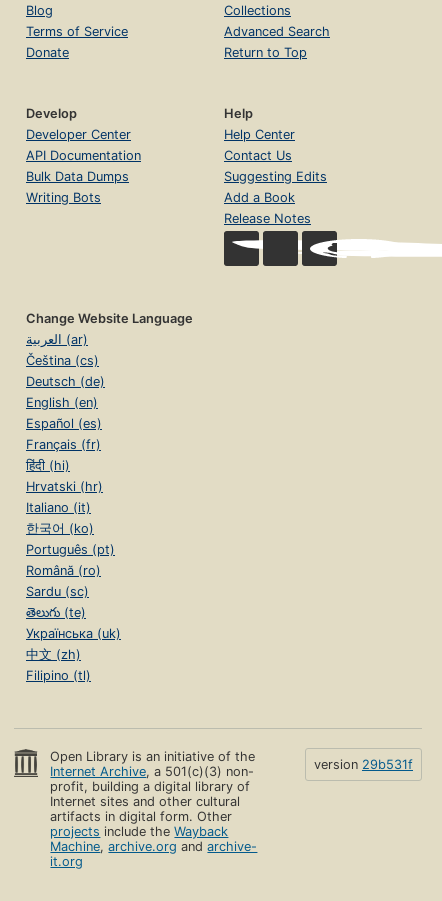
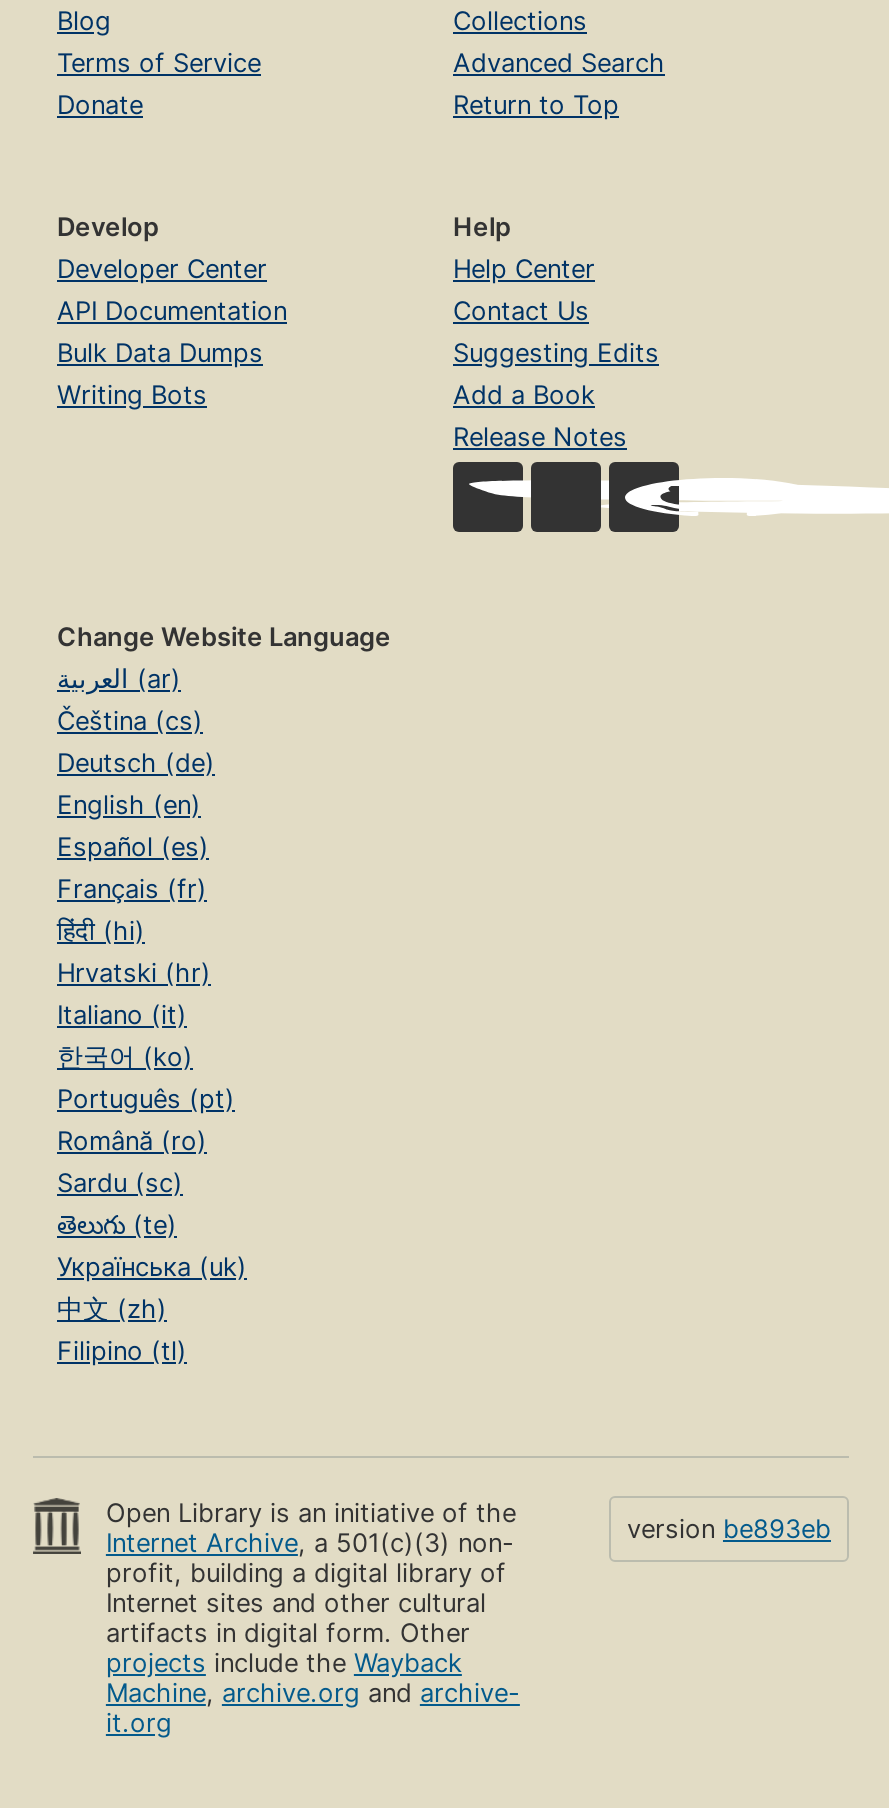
- version 29b531f
+ version be893eb
